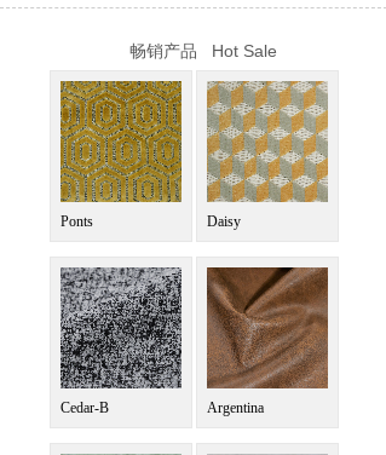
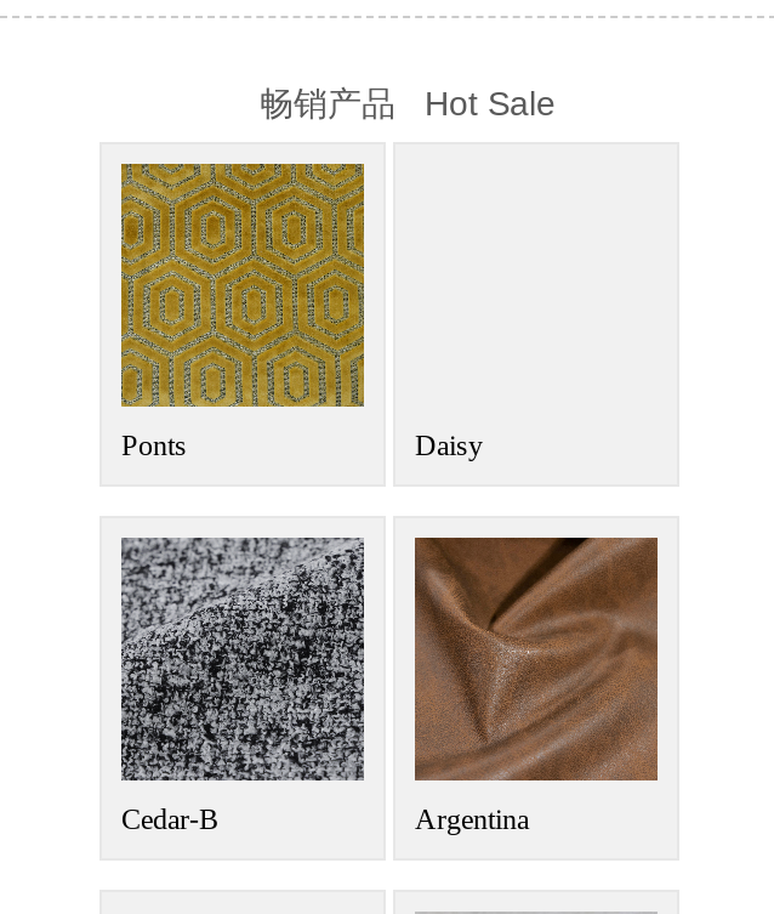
- [image]
